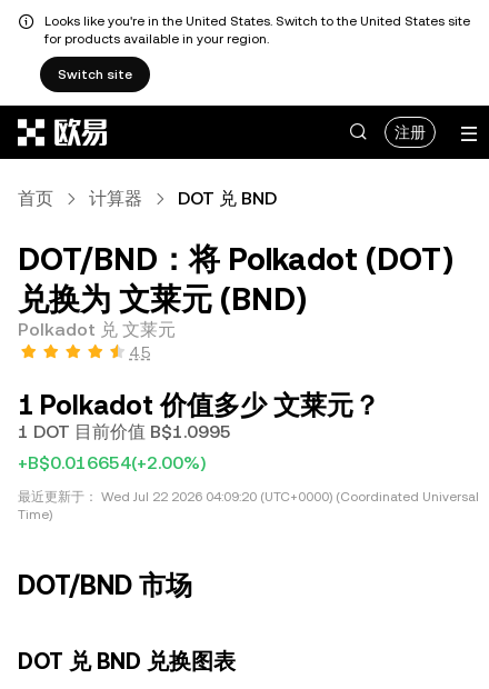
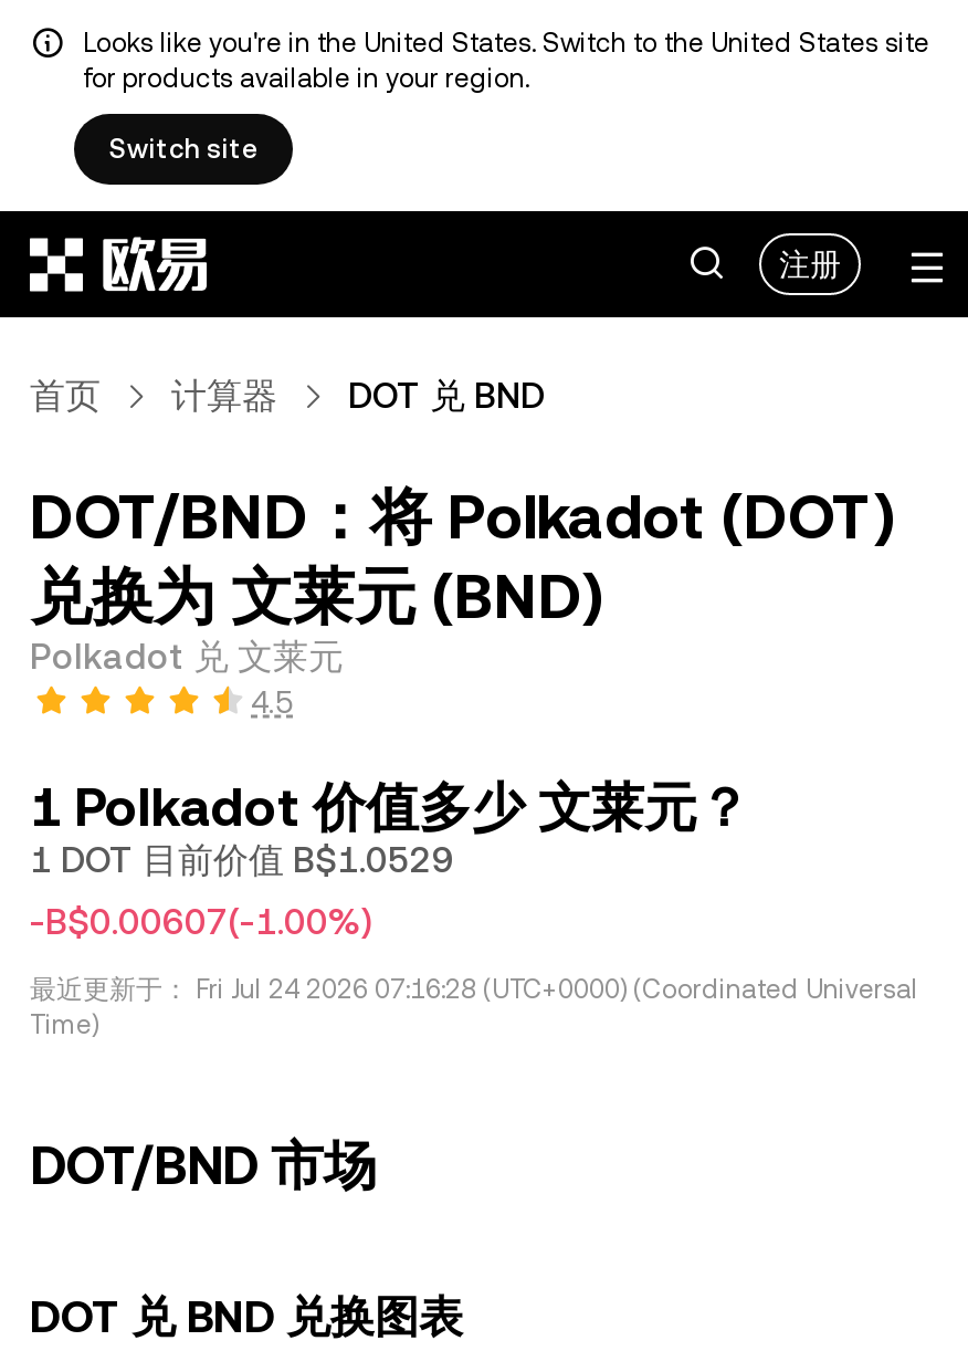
- 1 DOT 目前价值 B$1.0995
+ 1 DOT 目前价值 B$1.0529

- +B$0.016654(+2.00%)
+ -B$0.00607(-1.00%)

- 最近更新于：Wed Jul 22 2026 04:09:20 (UTC+0000) (Coordinated Universal
+ 最近更新于：Fri Jul 24 2026 07:16:28 (UTC+0000) (Coordinated Universal
